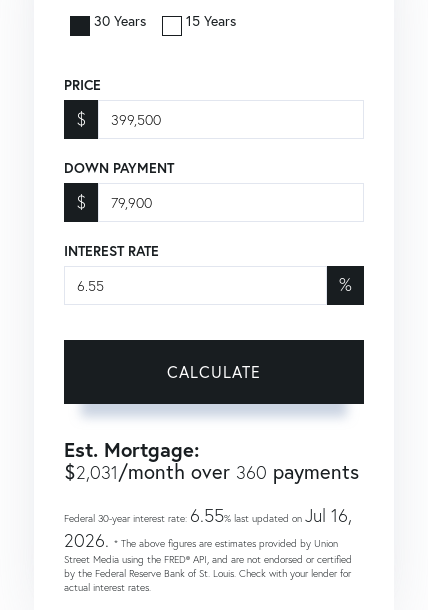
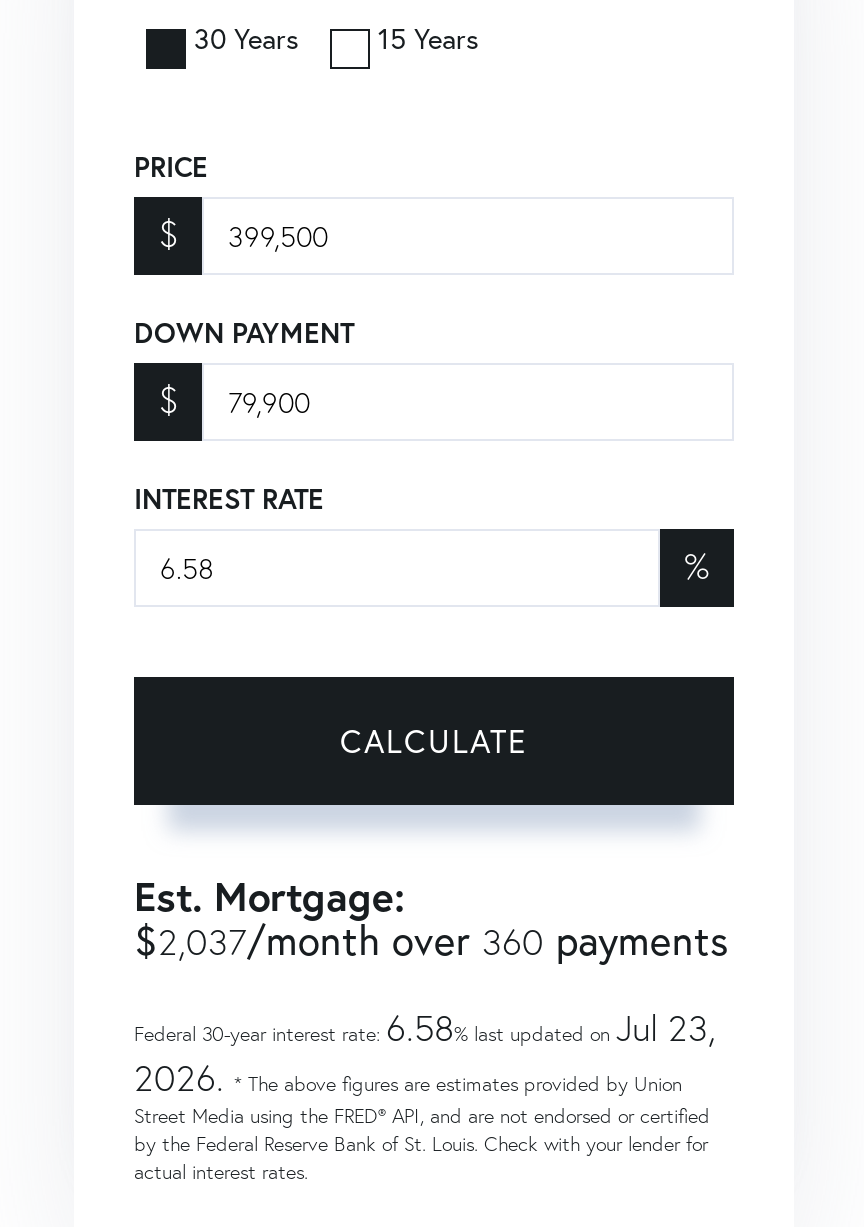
- $2,031/month over 360 payments
+ $2,037/month over 360 payments

- Federal 30-year interest rate: 6.55% last updated on Jul 16,
+ Federal 30-year interest rate: 6.58% last updated on Jul 23,
